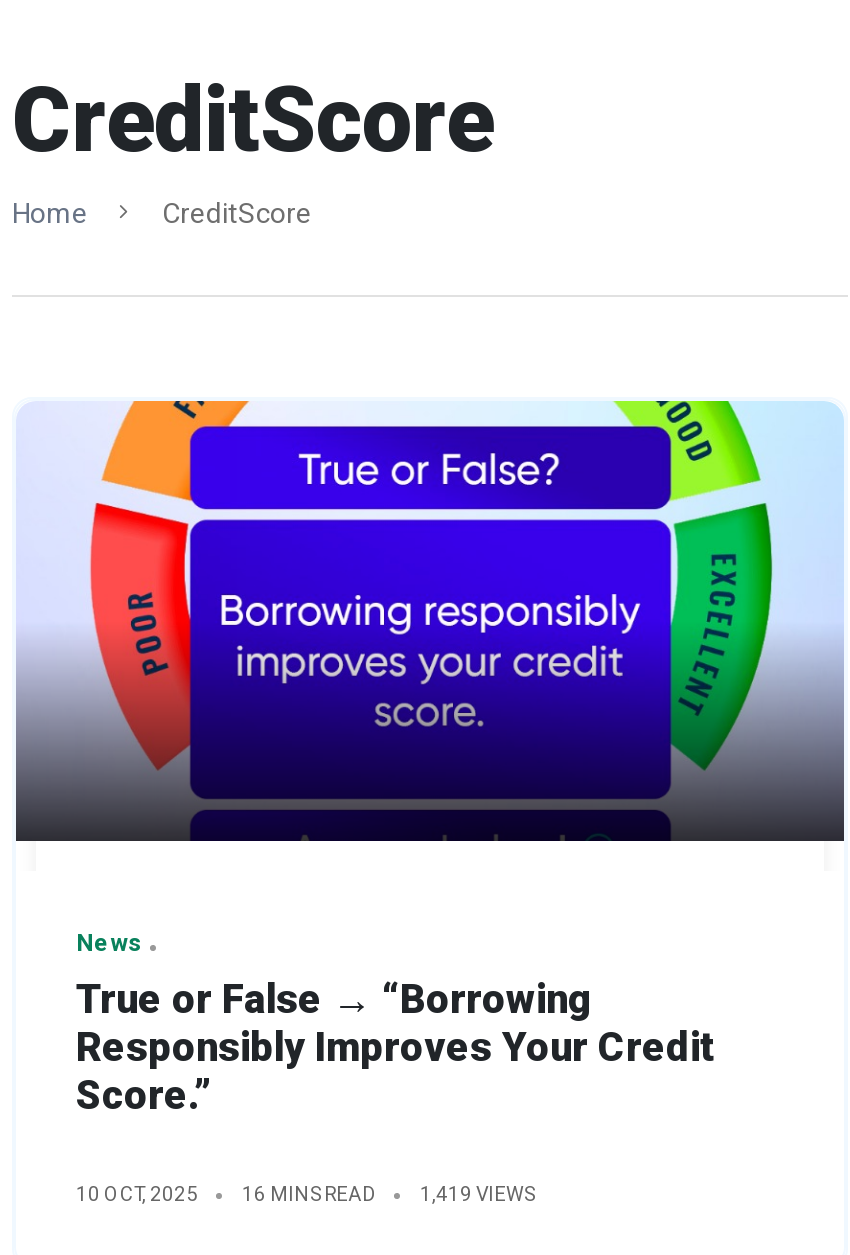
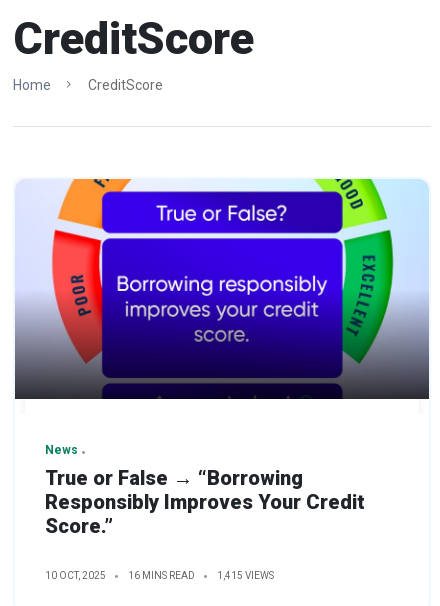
- 10 OCT, 2025 16 MINS READ 1,419 VIEWS
+ 10 OCT, 2025 16 MINS READ 1,415 VIEWS
